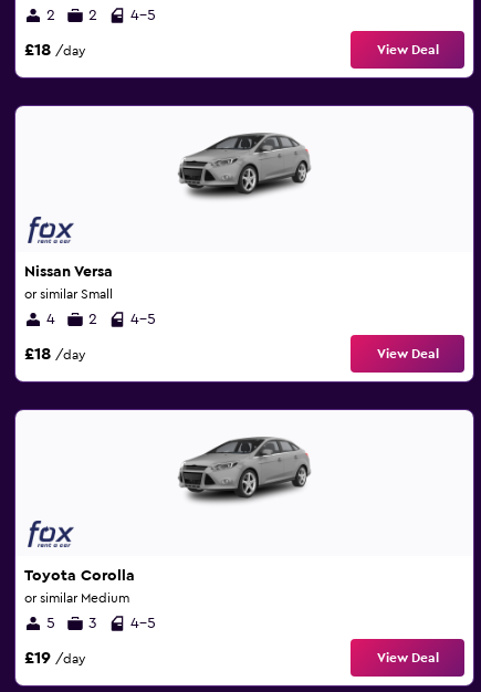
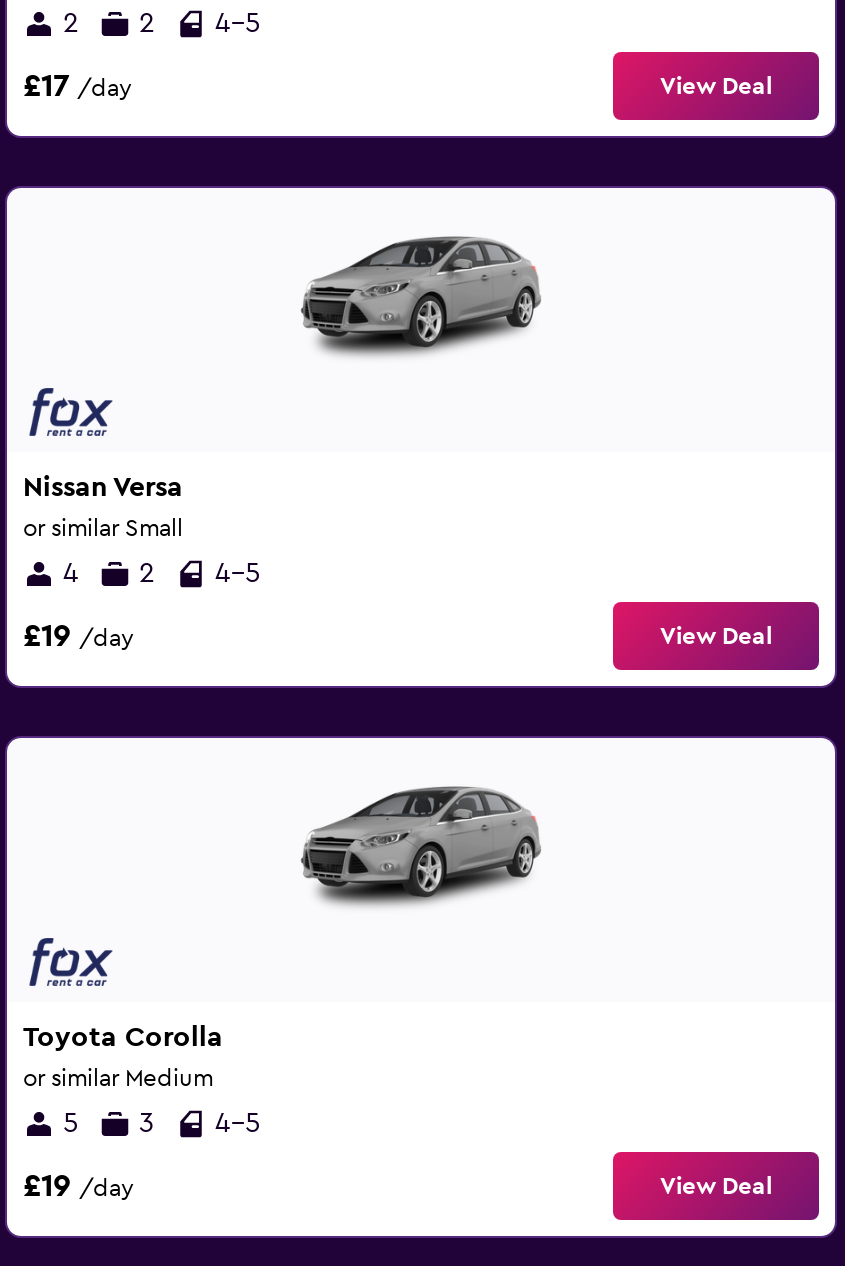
- £18 /day
+ £17 /day

- £18 /day
+ £19 /day
